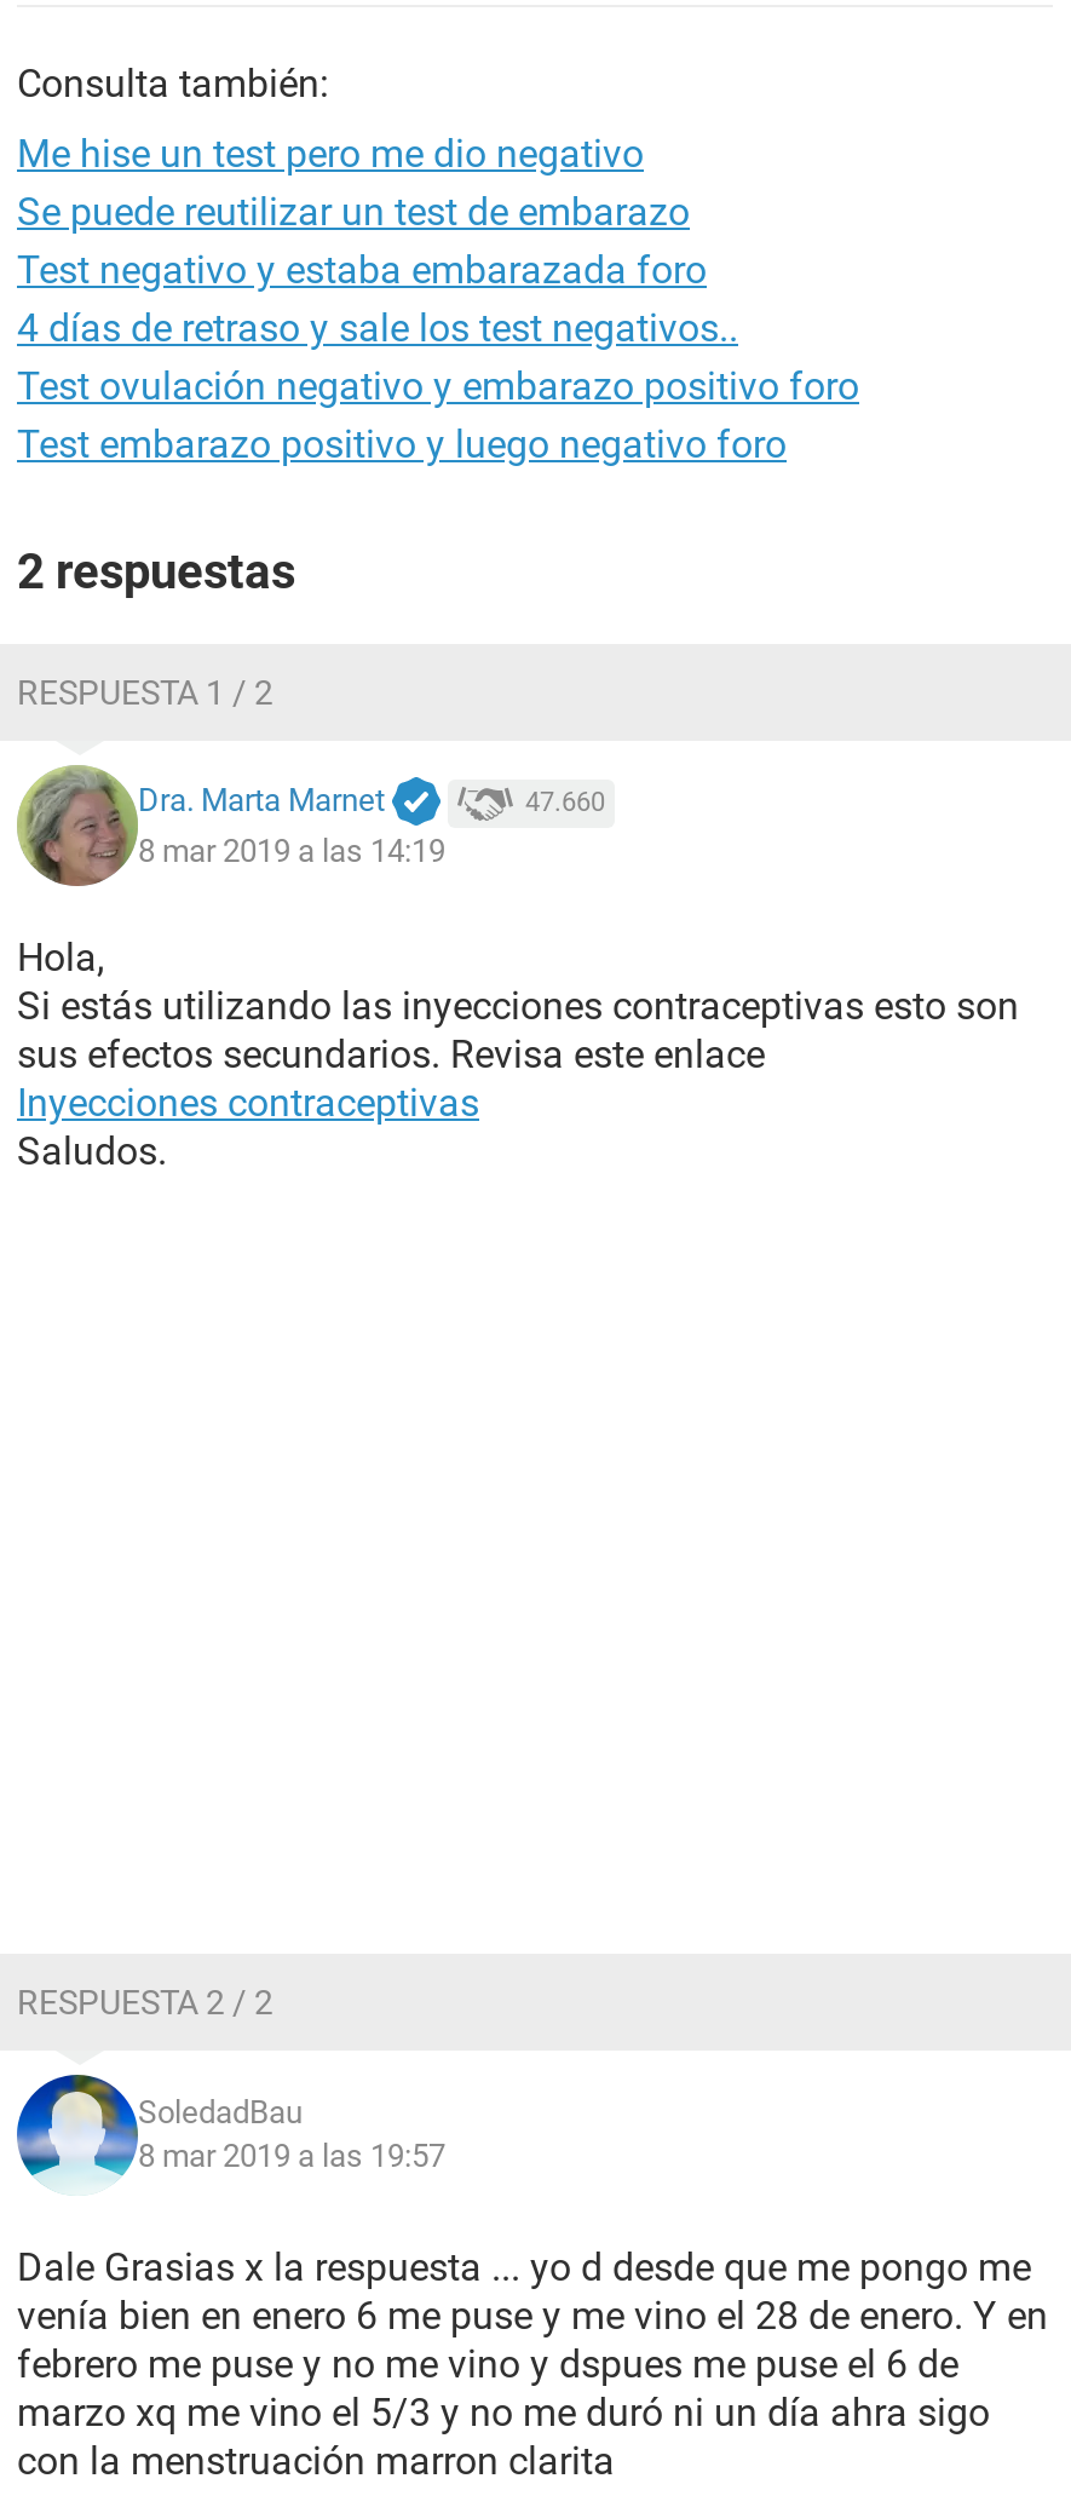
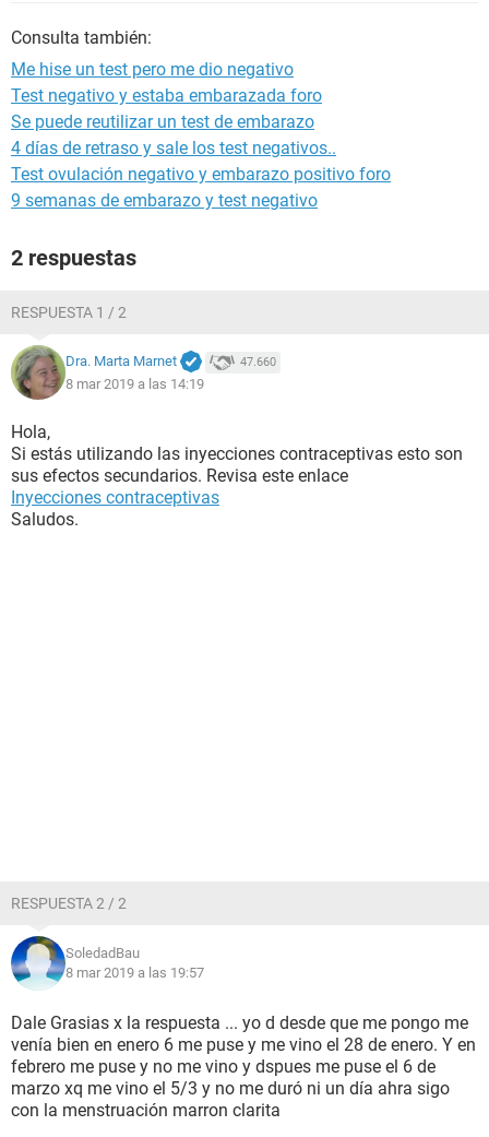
moved down: Se puede reutilizar un test de embarazo

moved up: Test negativo y estaba embarazada foro

- Test embarazo positivo y luego negativo foro
+ 9 semanas de embarazo y test negativo
